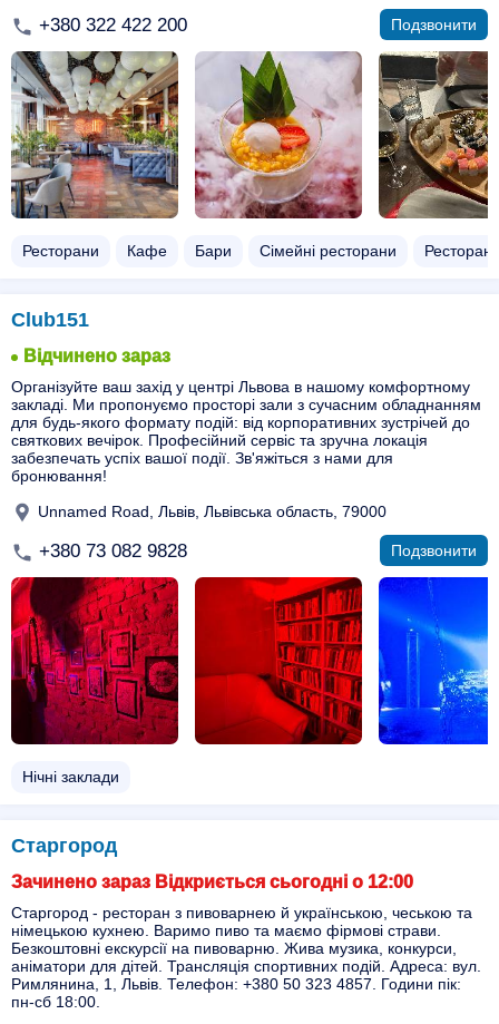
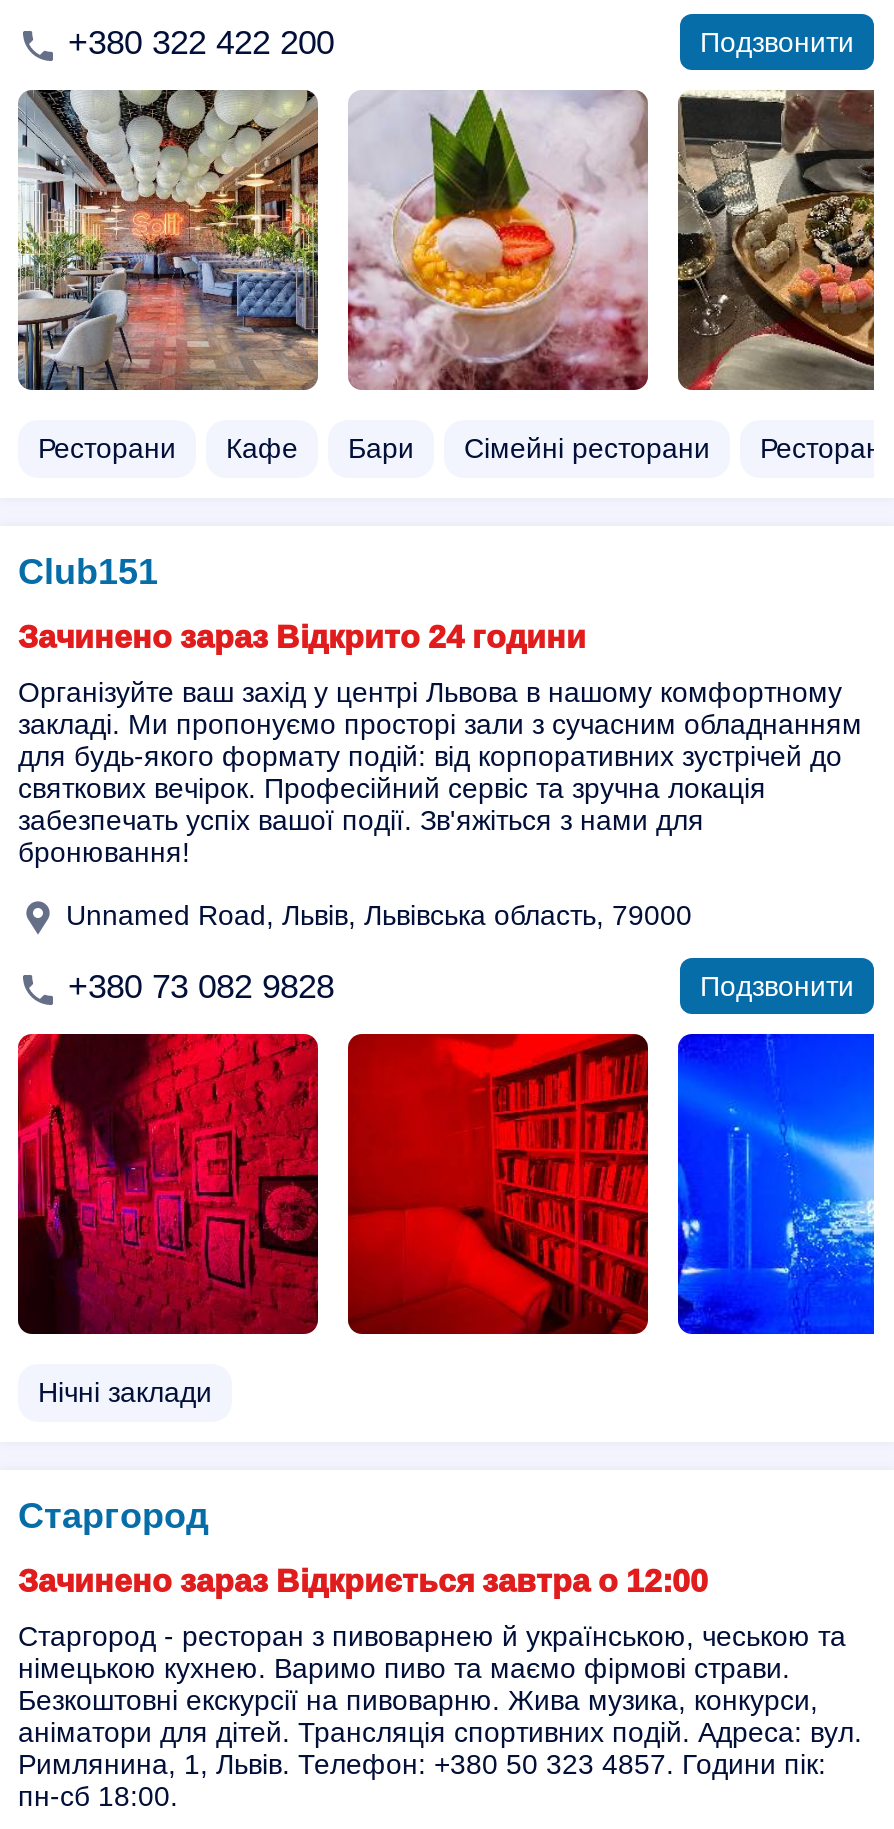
- Відчинено зараз
+ Зачинено зараз Відкрито 24 години

- Зачинено зараз Відкриється сьогодні о 12:00
+ Зачинено зараз Відкриється завтра о 12:00
